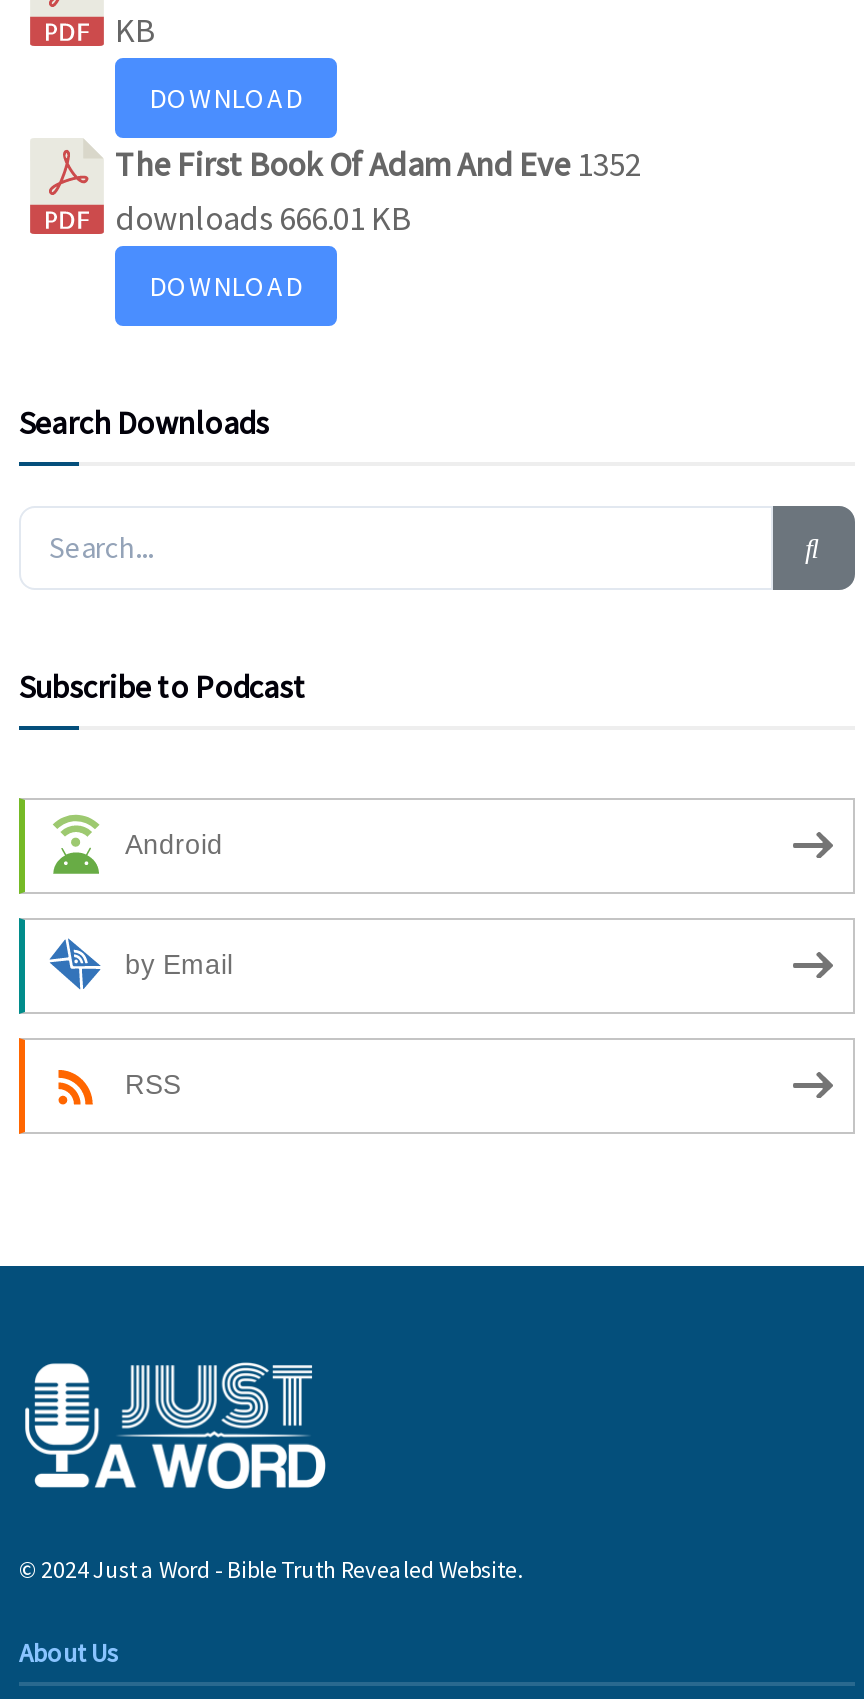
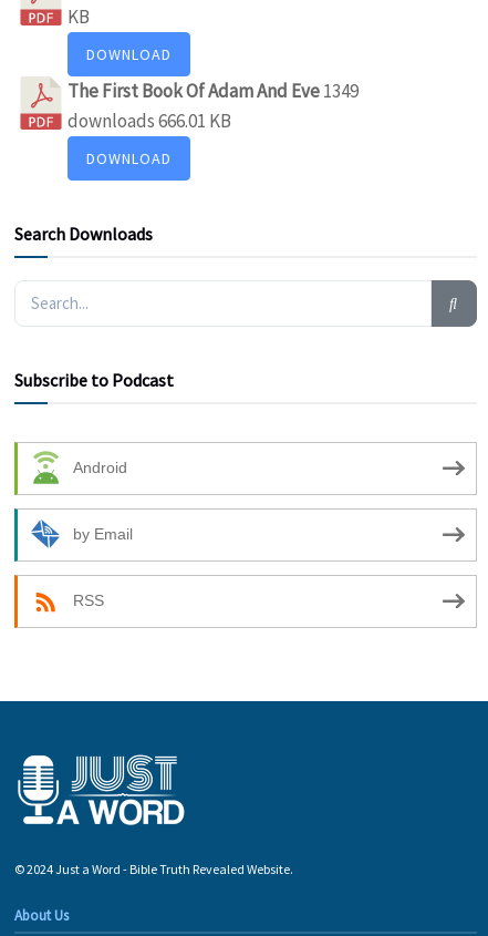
- The First Book Of Adam And Eve 1352
+ The First Book Of Adam And Eve 1349
